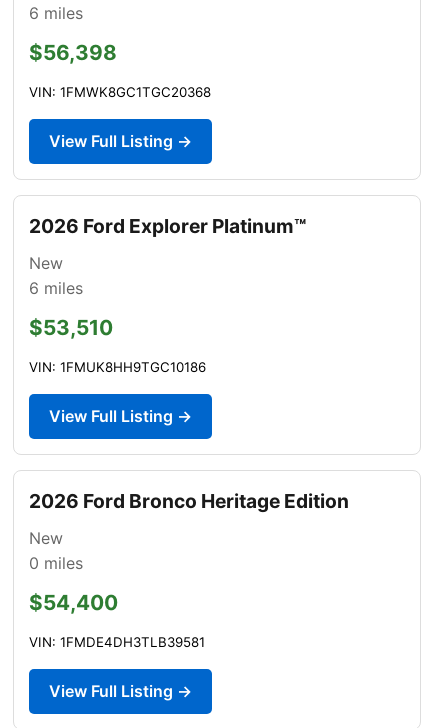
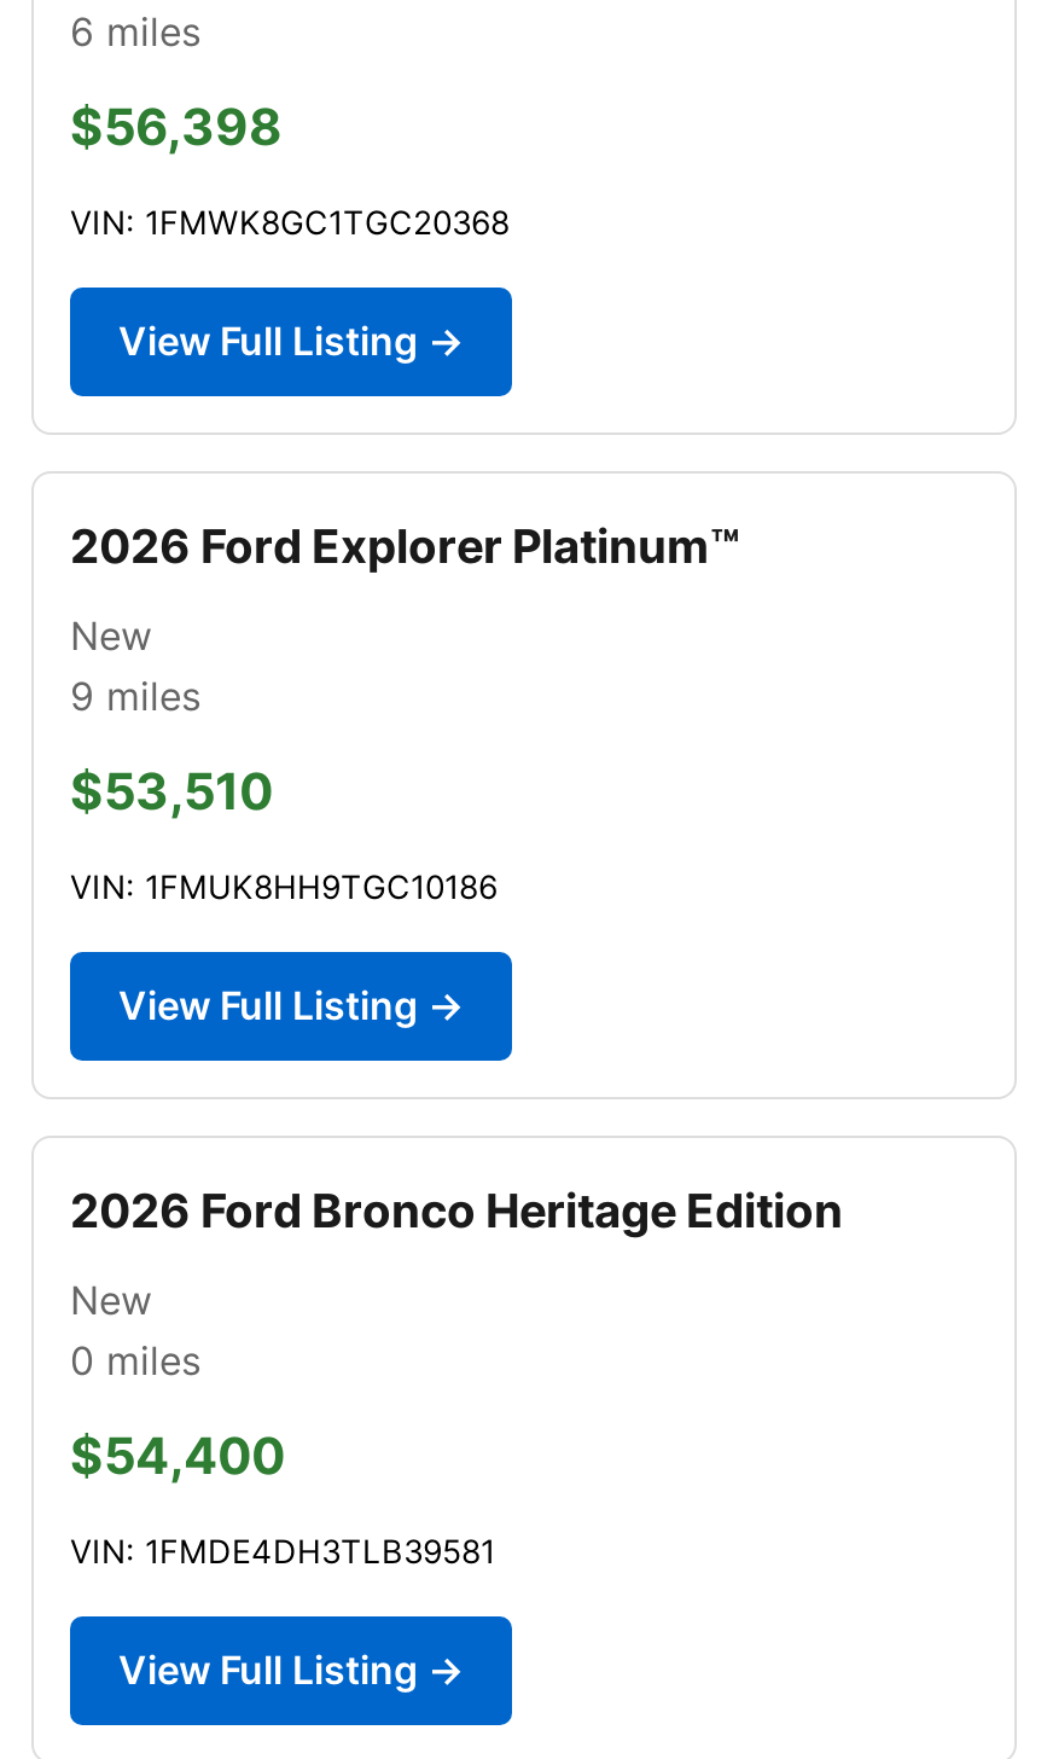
- 6 miles
+ 9 miles
